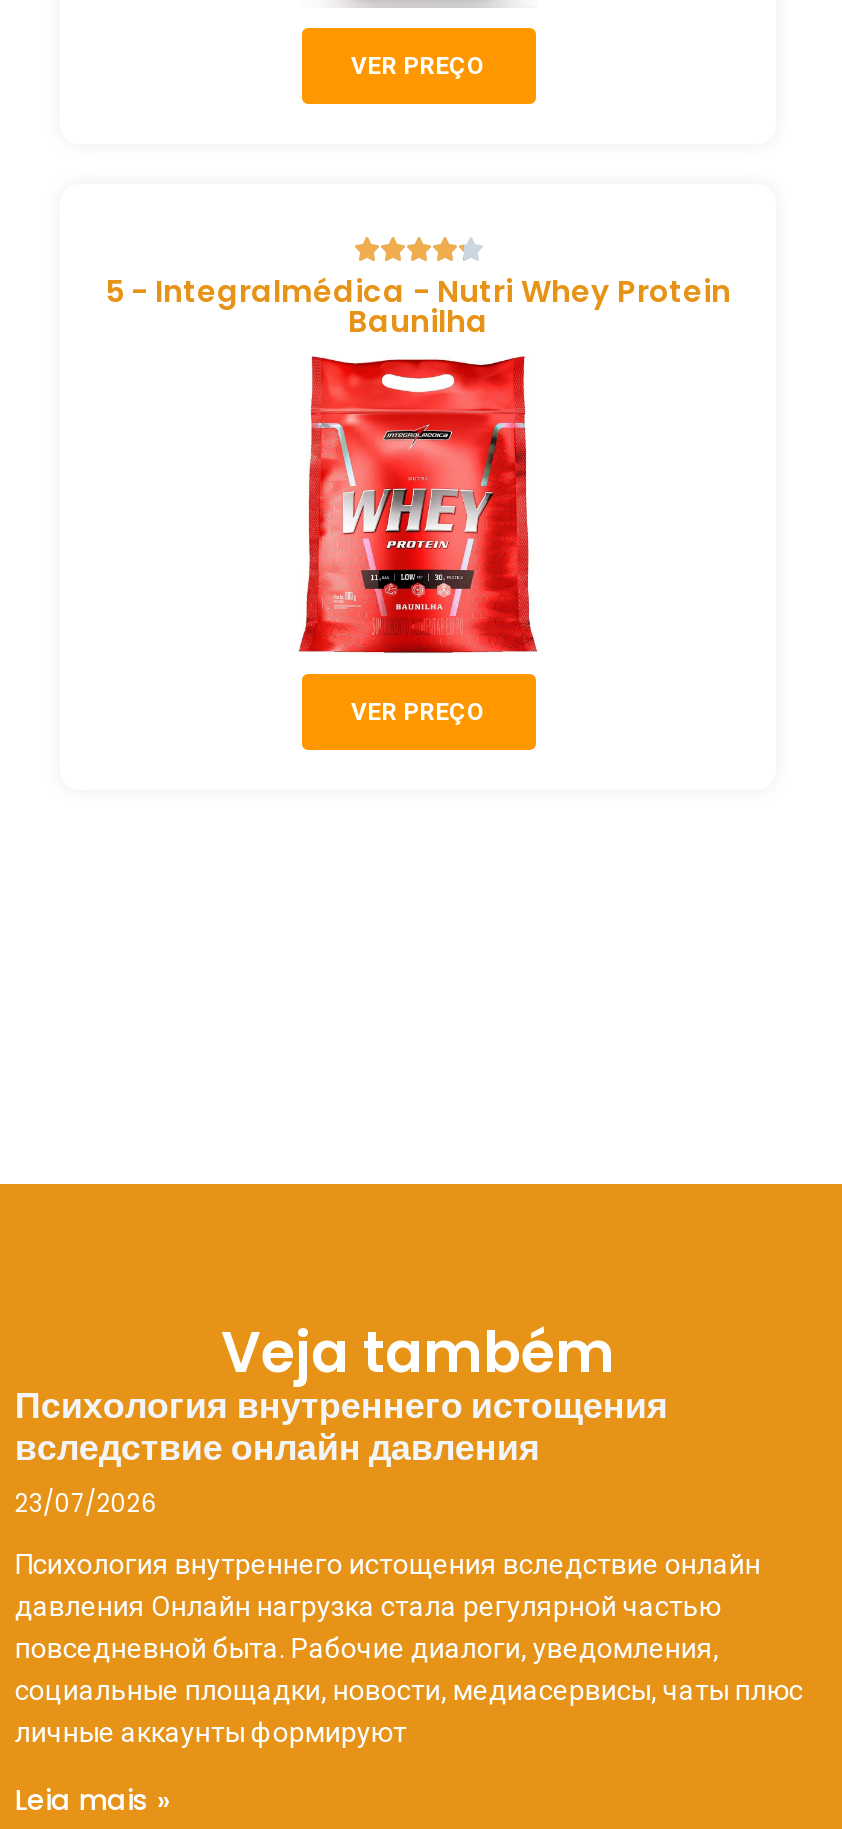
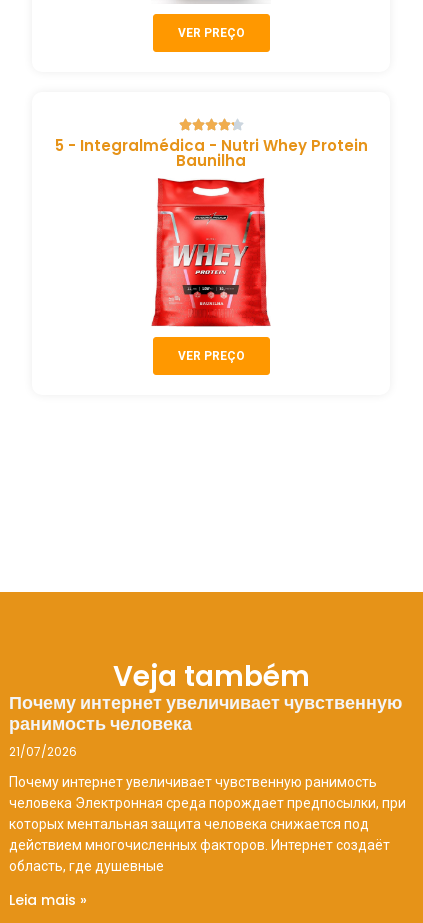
- Психология внутреннего истощения
- вследствие онлайн давления
- 23/07/2026
+ Почему интернет увеличивает чувственную
+ ранимость человека
+ 21/07/2026

- Психология внутреннего истощения вследствие онлайн
- давления Онлайн нагрузка стала регулярной частью
- повседневной быта. Рабочие диалоги, уведомления,
- социальные площадки, новости, медиасервисы, чаты плюс
- личные аккаунты формируют
+ Почему интернет увеличивает чувственную ранимость
+ человека Электронная среда порождает предпосылки, при
+ которых ментальная защита человека снижается под
+ действием многочисленных факторов. Интернет создаёт
+ область, где душевные
